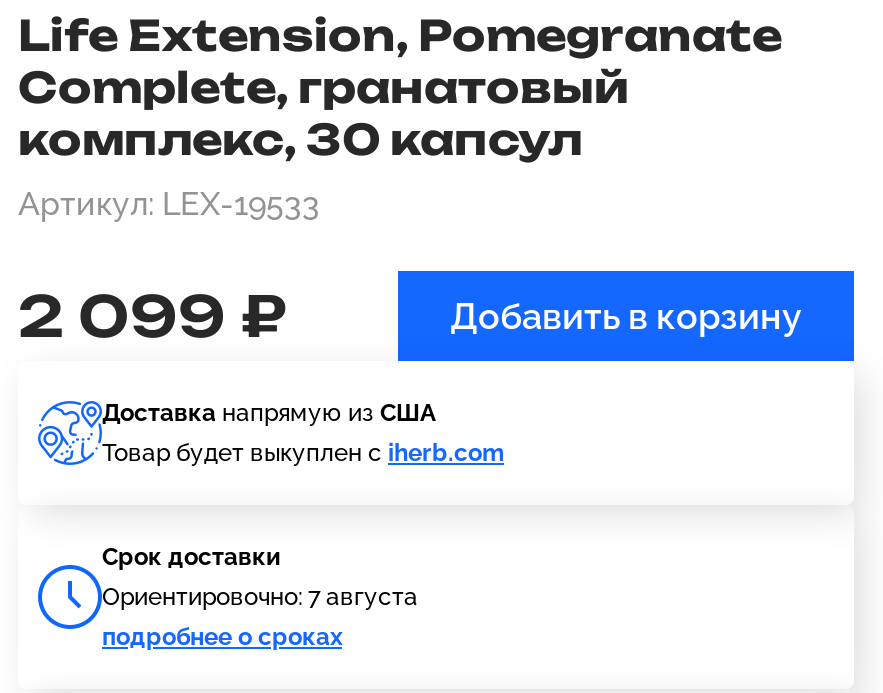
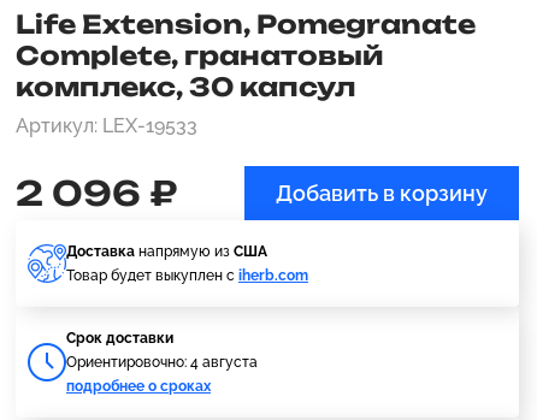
- 2 099 ₽
+ 2 096 ₽

- Ориентировочно: 7 августа
+ Ориентировочно: 4 августа
